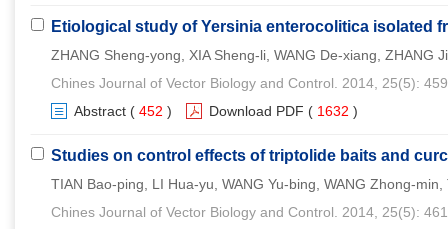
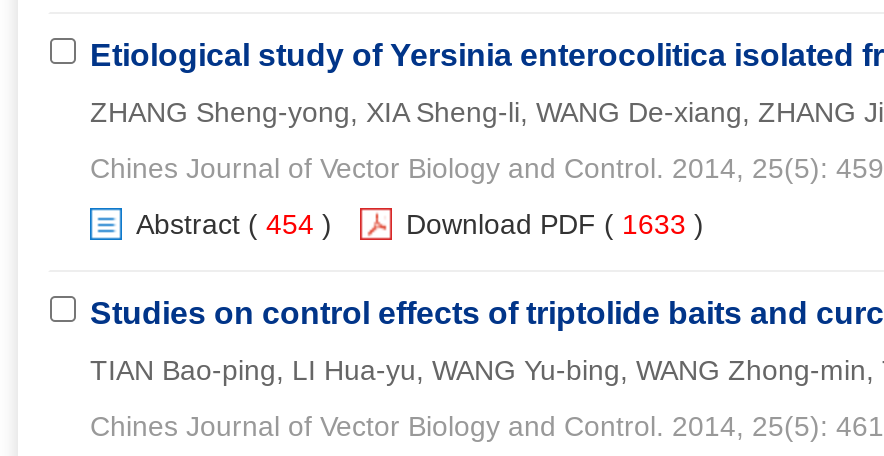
- Abstract ( 452)
+ Abstract ( 454)

- Download PDF ( 1632)
+ Download PDF ( 1633)
